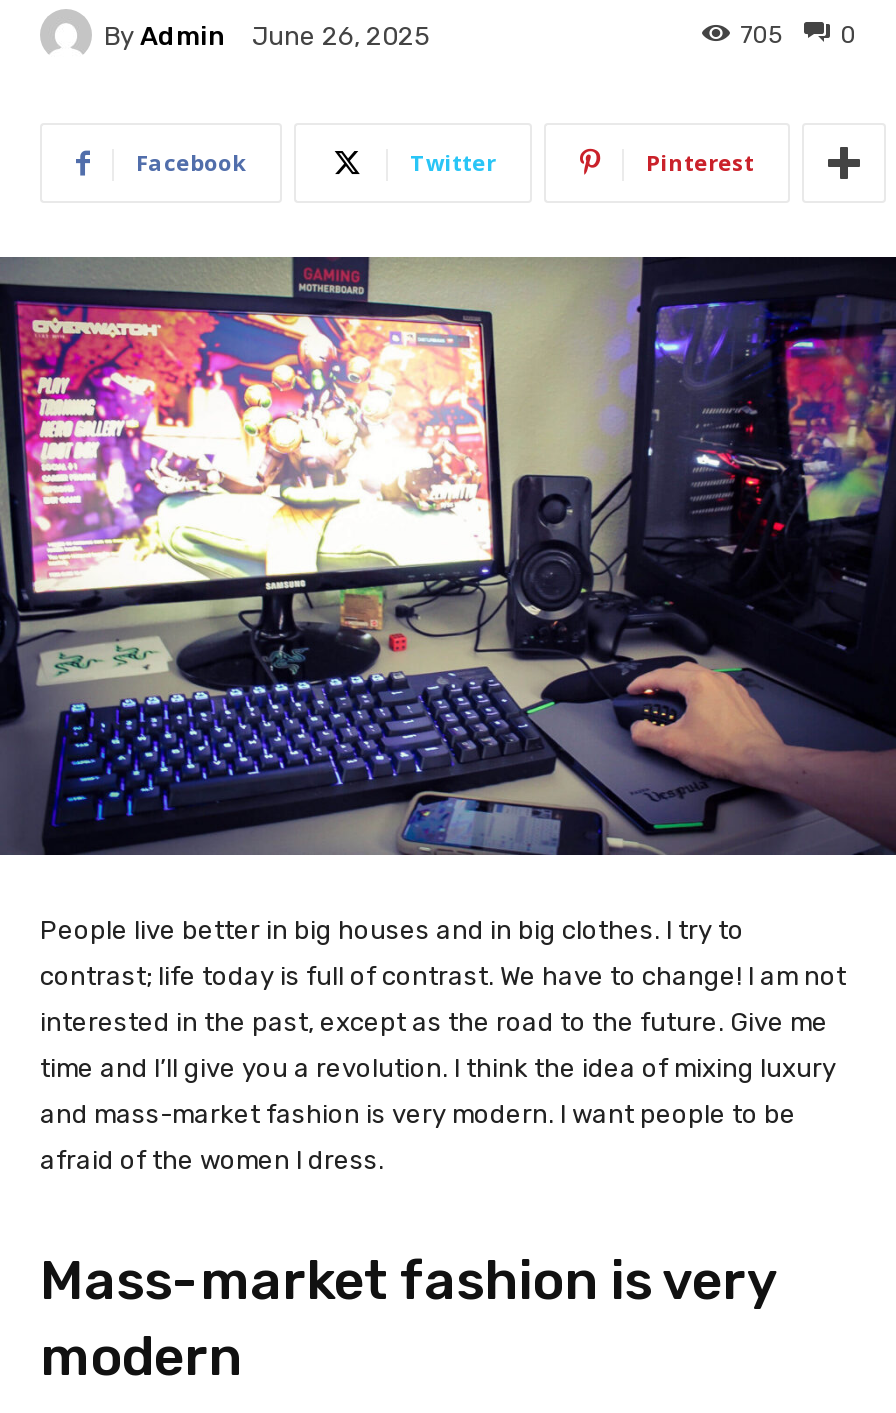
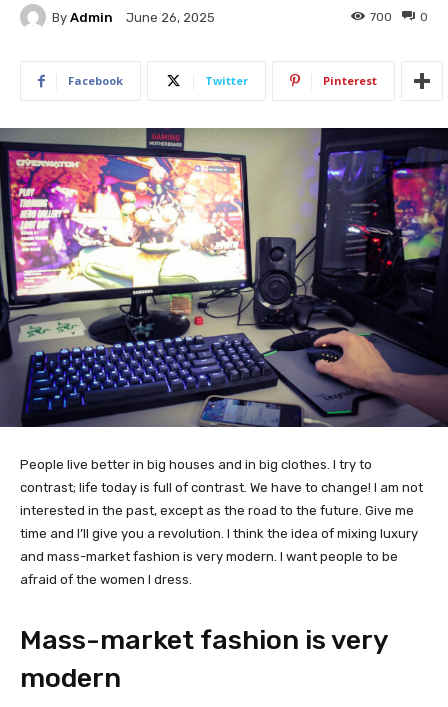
- 705
+ 700
